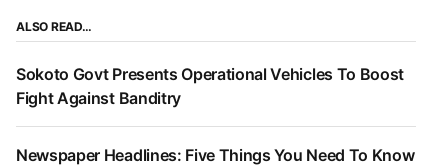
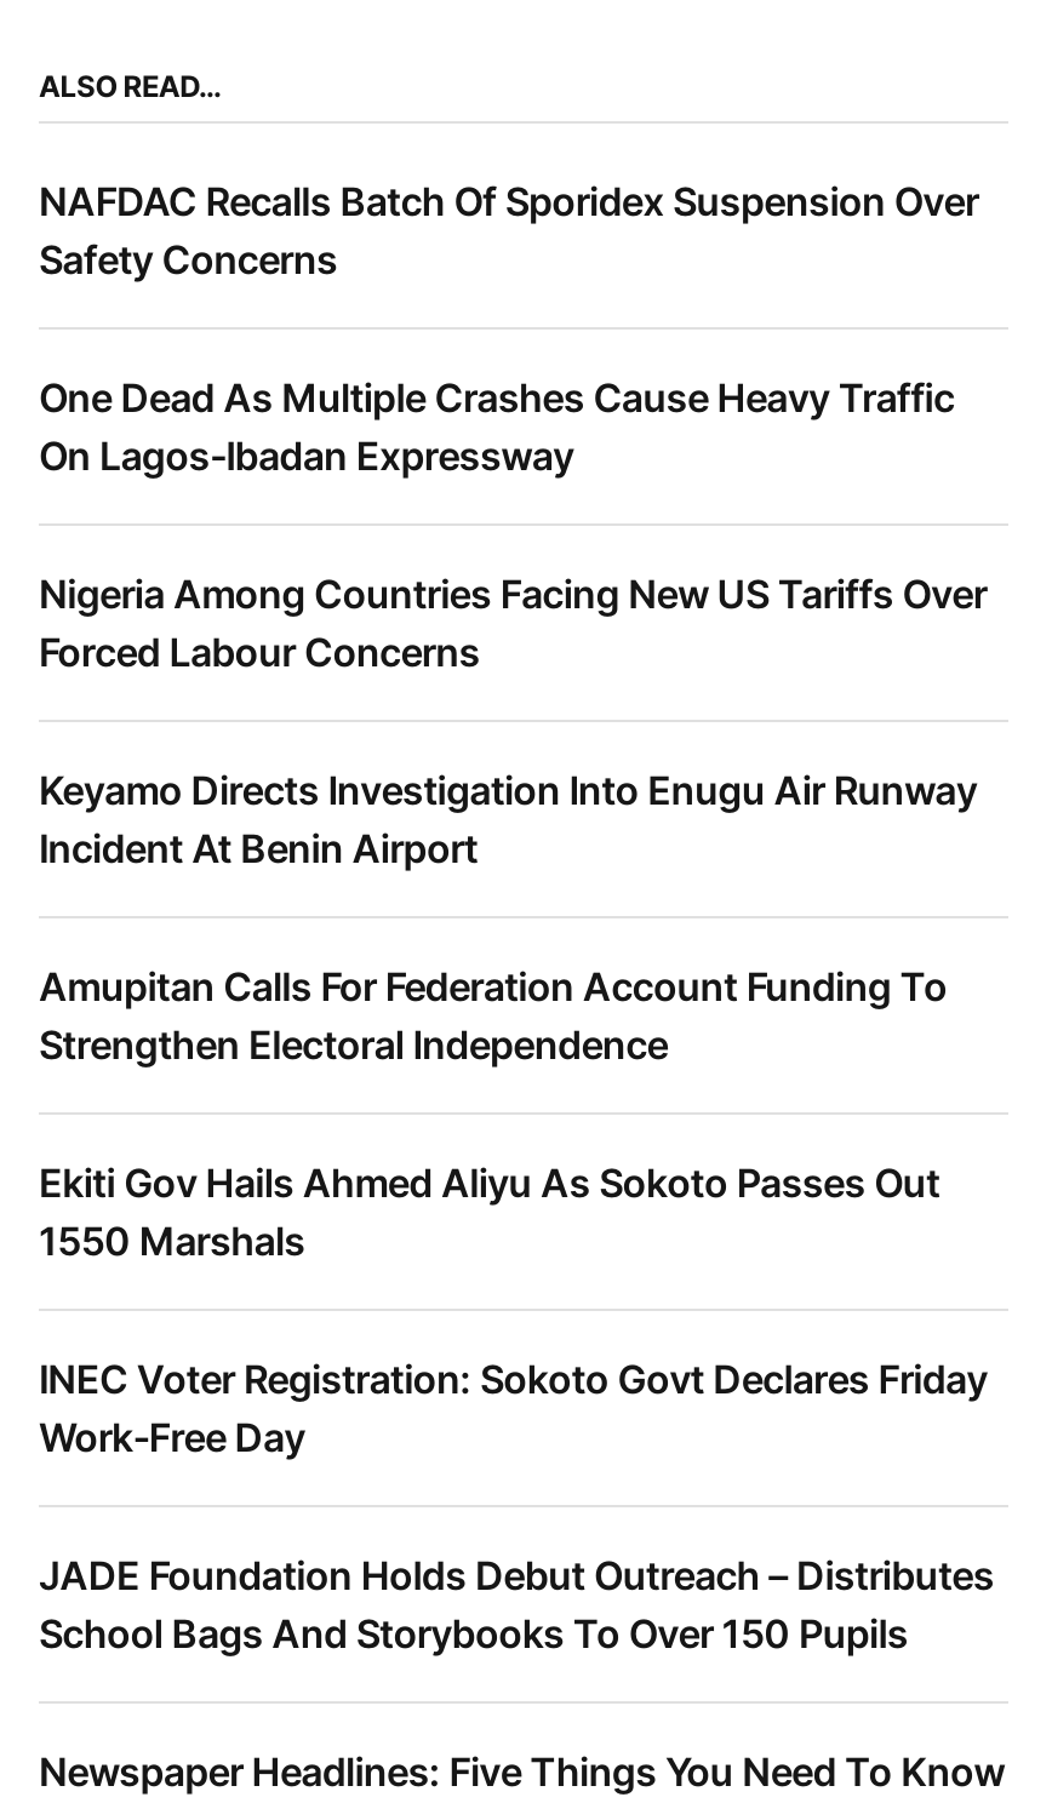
- Sokoto Govt Presents Operational Vehicles To Boost
- Fight Against Banditry
+ NAFDAC Recalls Batch Of Sporidex Suspension Over
+ Safety Concerns
+ One Dead As Multiple Crashes Cause Heavy Traffic
+ On Lagos-Ibadan Expressway
+ Nigeria Among Countries Facing New US Tariffs Over
+ Forced Labour Concerns
+ Keyamo Directs Investigation Into Enugu Air Runway
+ Incident At Benin Airport
+ Amupitan Calls For Federation Account Funding To
+ Strengthen Electoral Independence
+ Ekiti Gov Hails Ahmed Aliyu As Sokoto Passes Out
+ 1550 Marshals
+ INEC Voter Registration: Sokoto Govt Declares Friday
+ Work-Free Day
+ JADE Foundation Holds Debut Outreach – Distributes
+ School Bags And Storybooks To Over 150 Pupils
